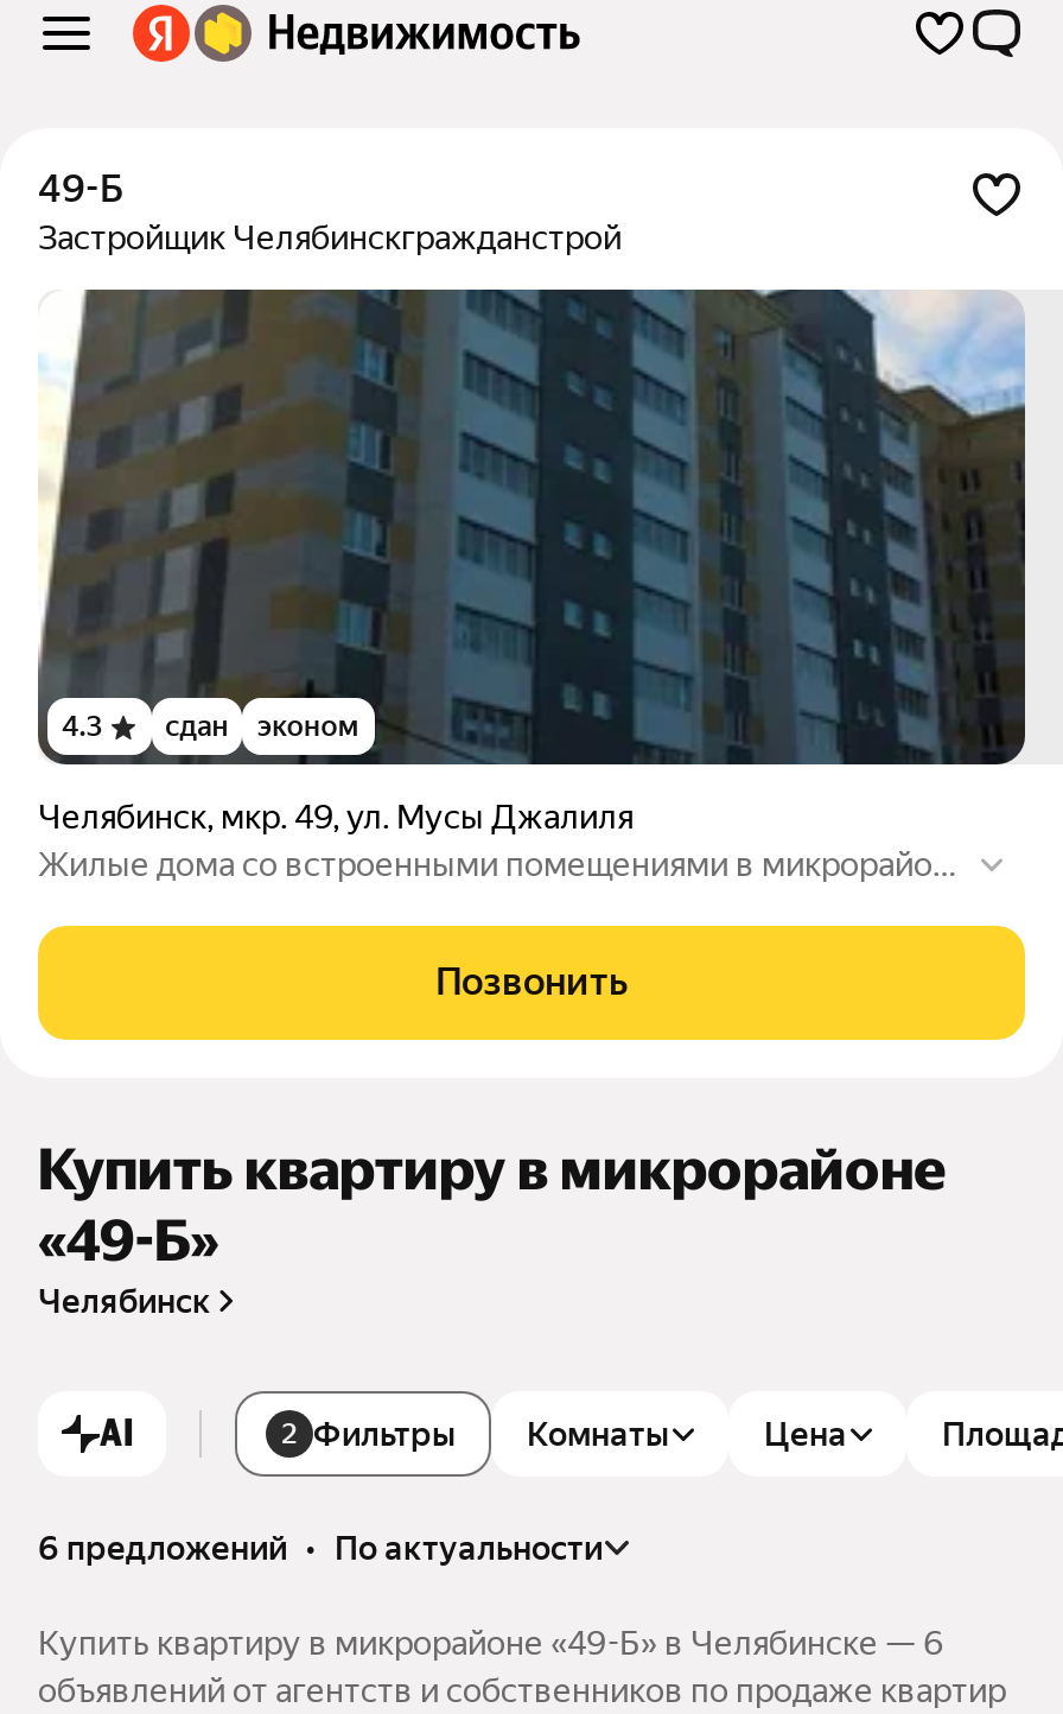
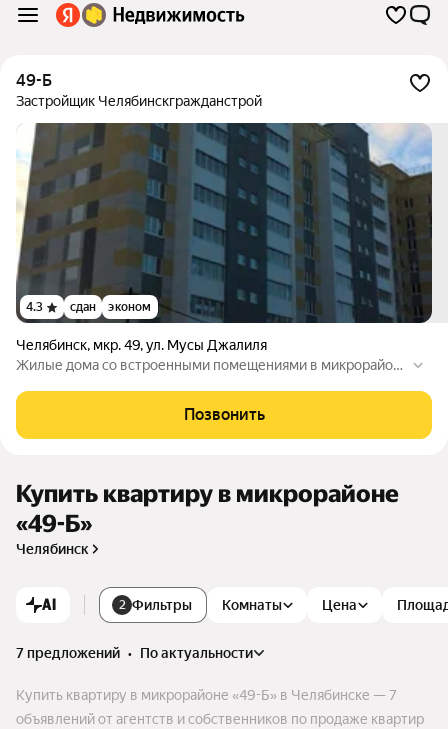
- 6 предложений • по актуальности
+ 7 предложений • по актуальности

- Купить квартиру в микрорайоне «49-Б» в Челябинске — 6
+ Купить квартиру в микрорайоне «49-Б» в Челябинске — 7
